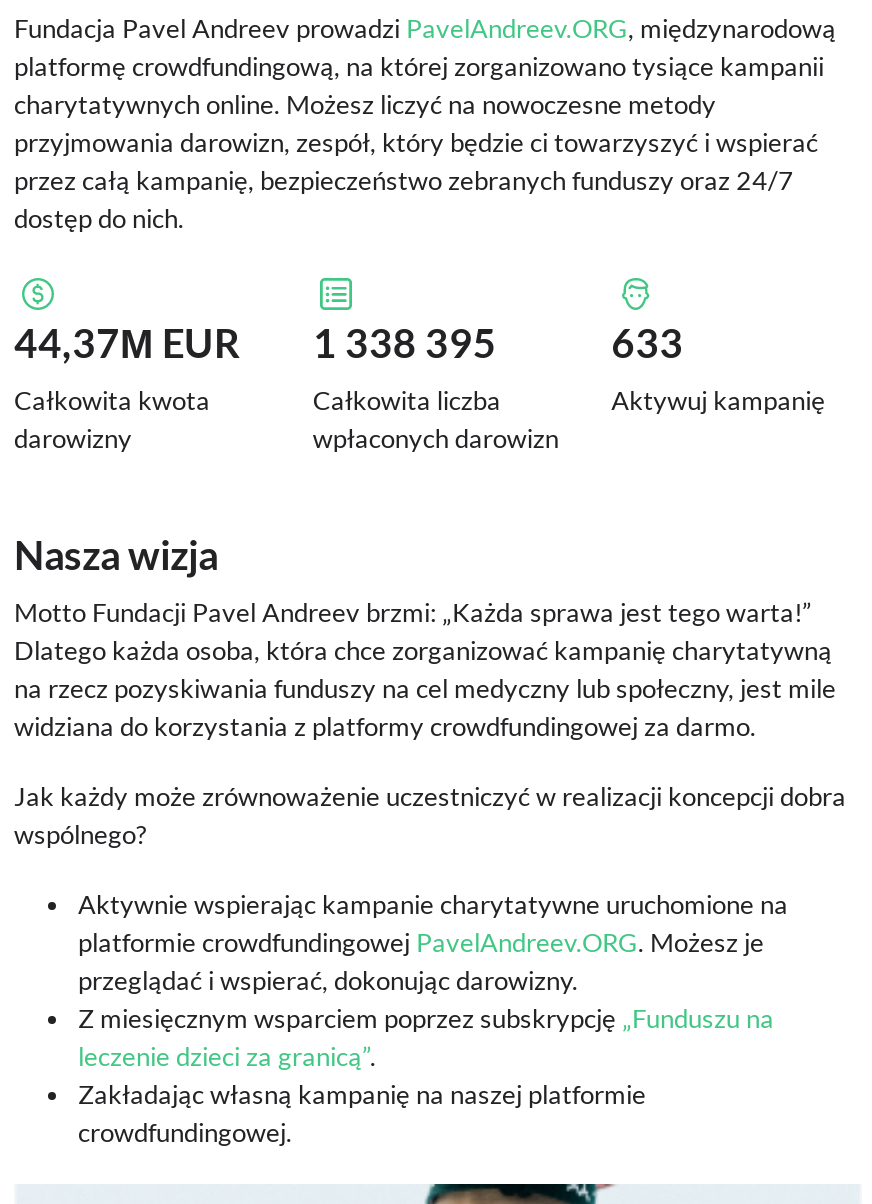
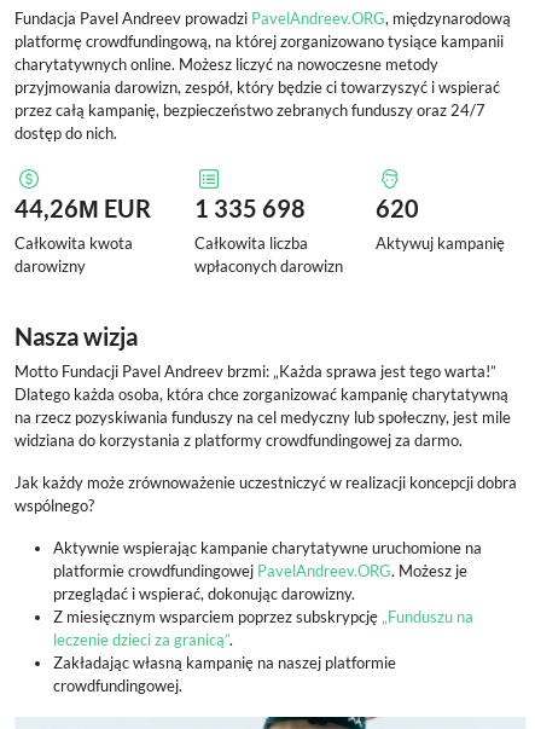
- 44,37М EUR
+ 44,26М EUR

- 1 338 395
+ 1 335 698

- 633
+ 620
